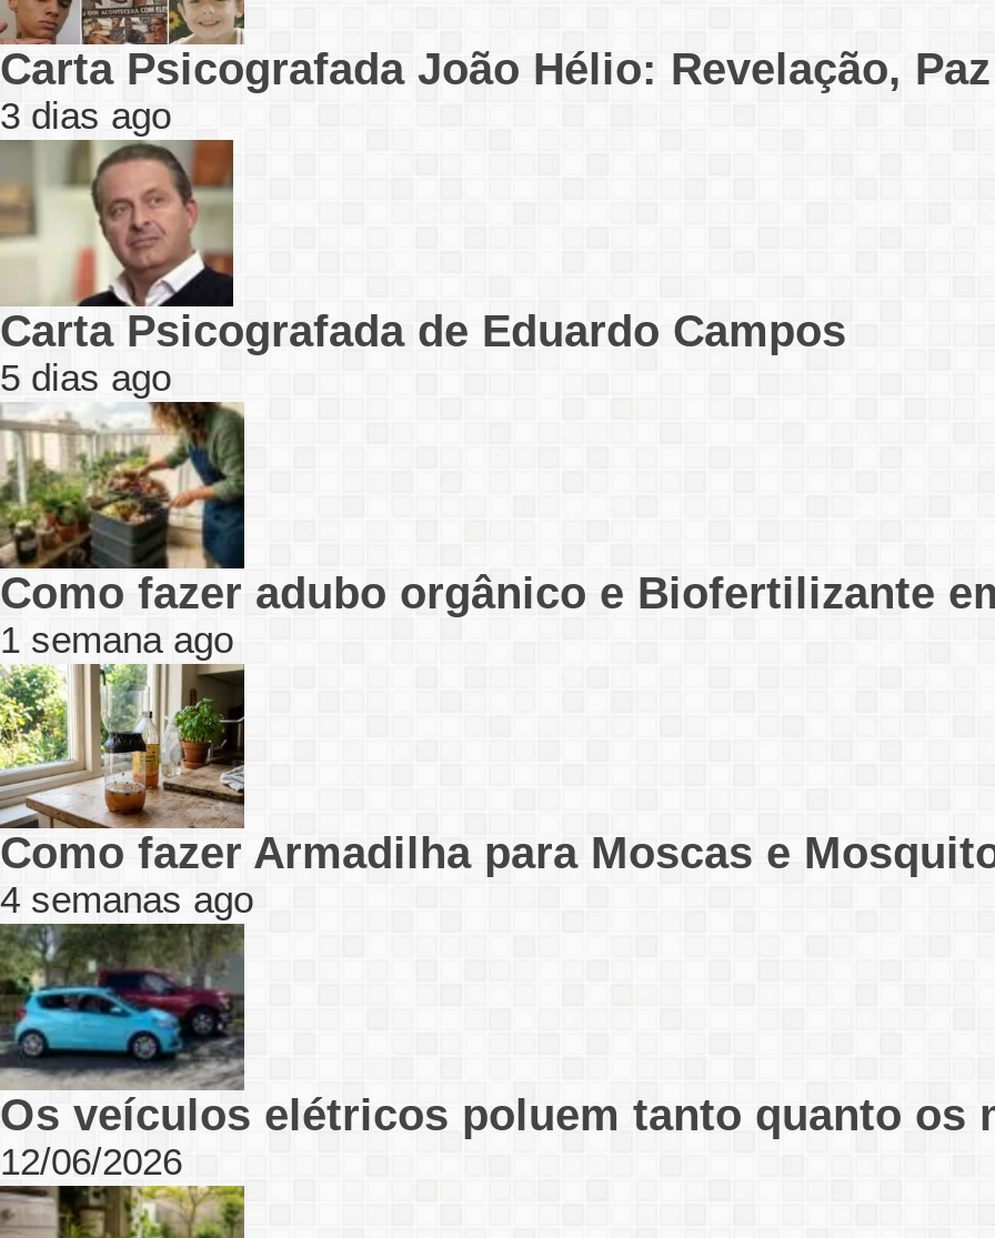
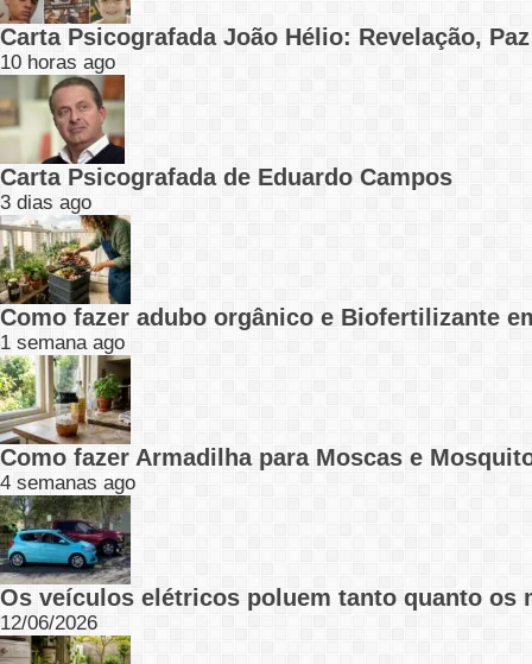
- 3 dias ago
+ 10 horas ago

- 5 dias ago
+ 3 dias ago
